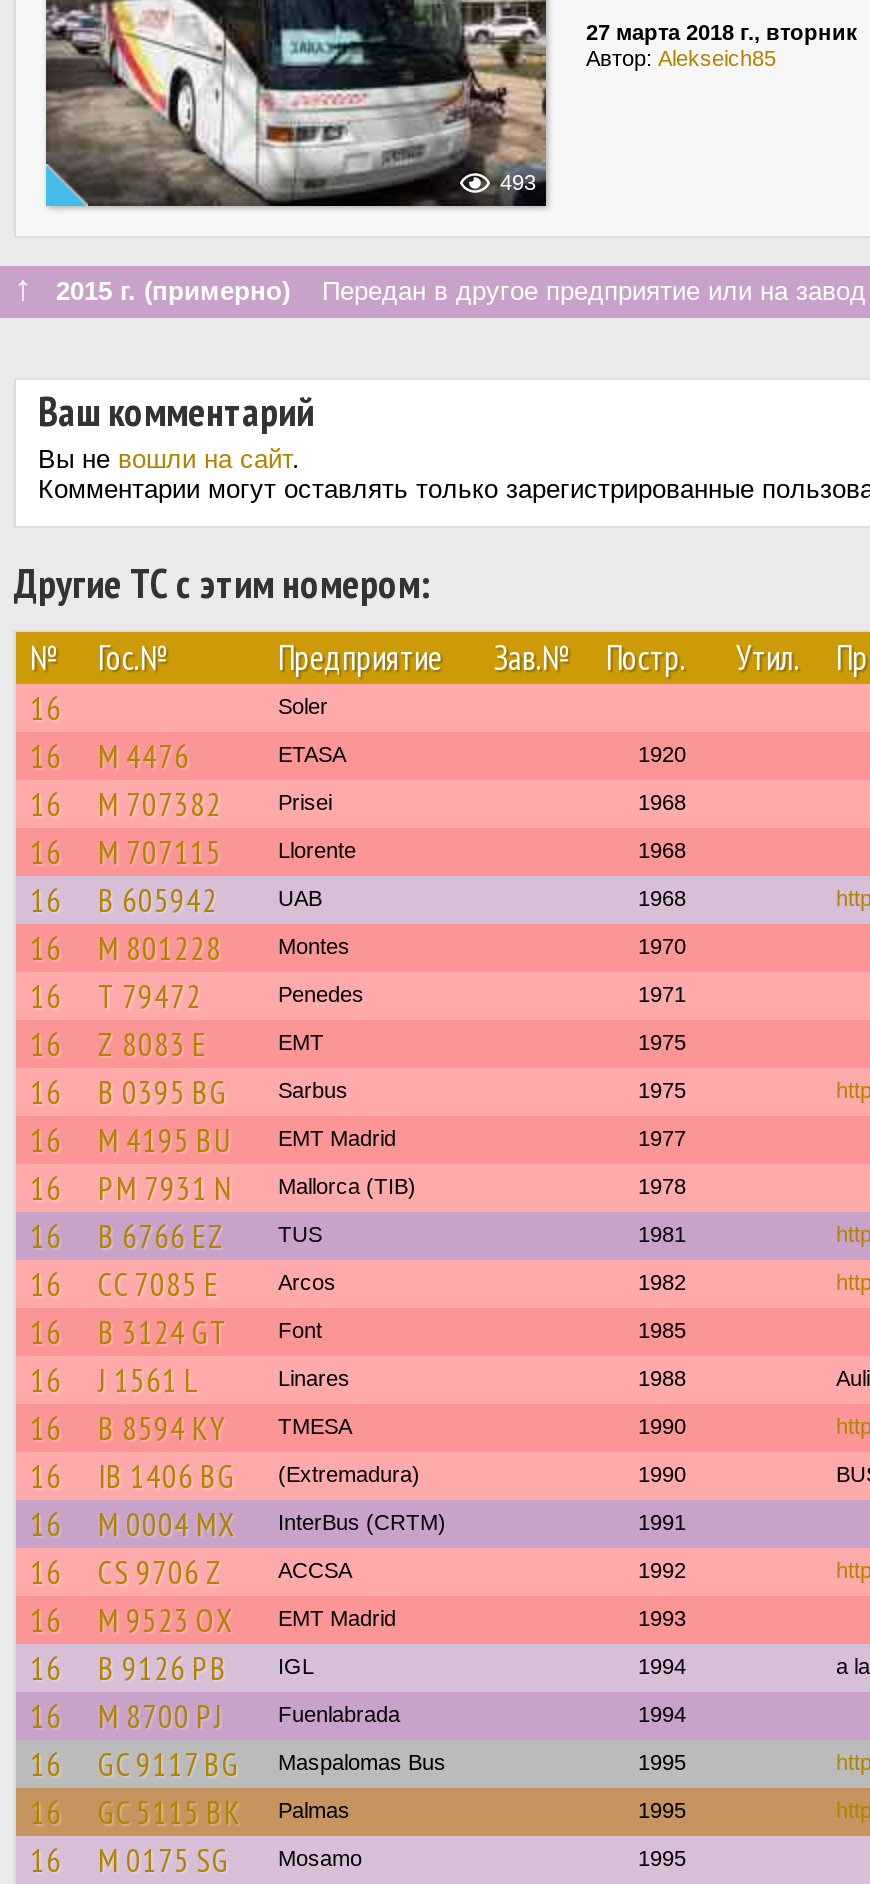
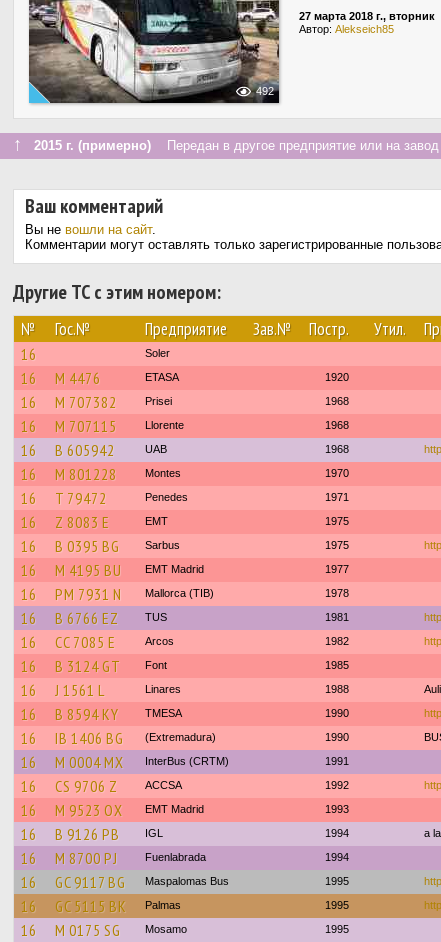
- 493
+ 492
